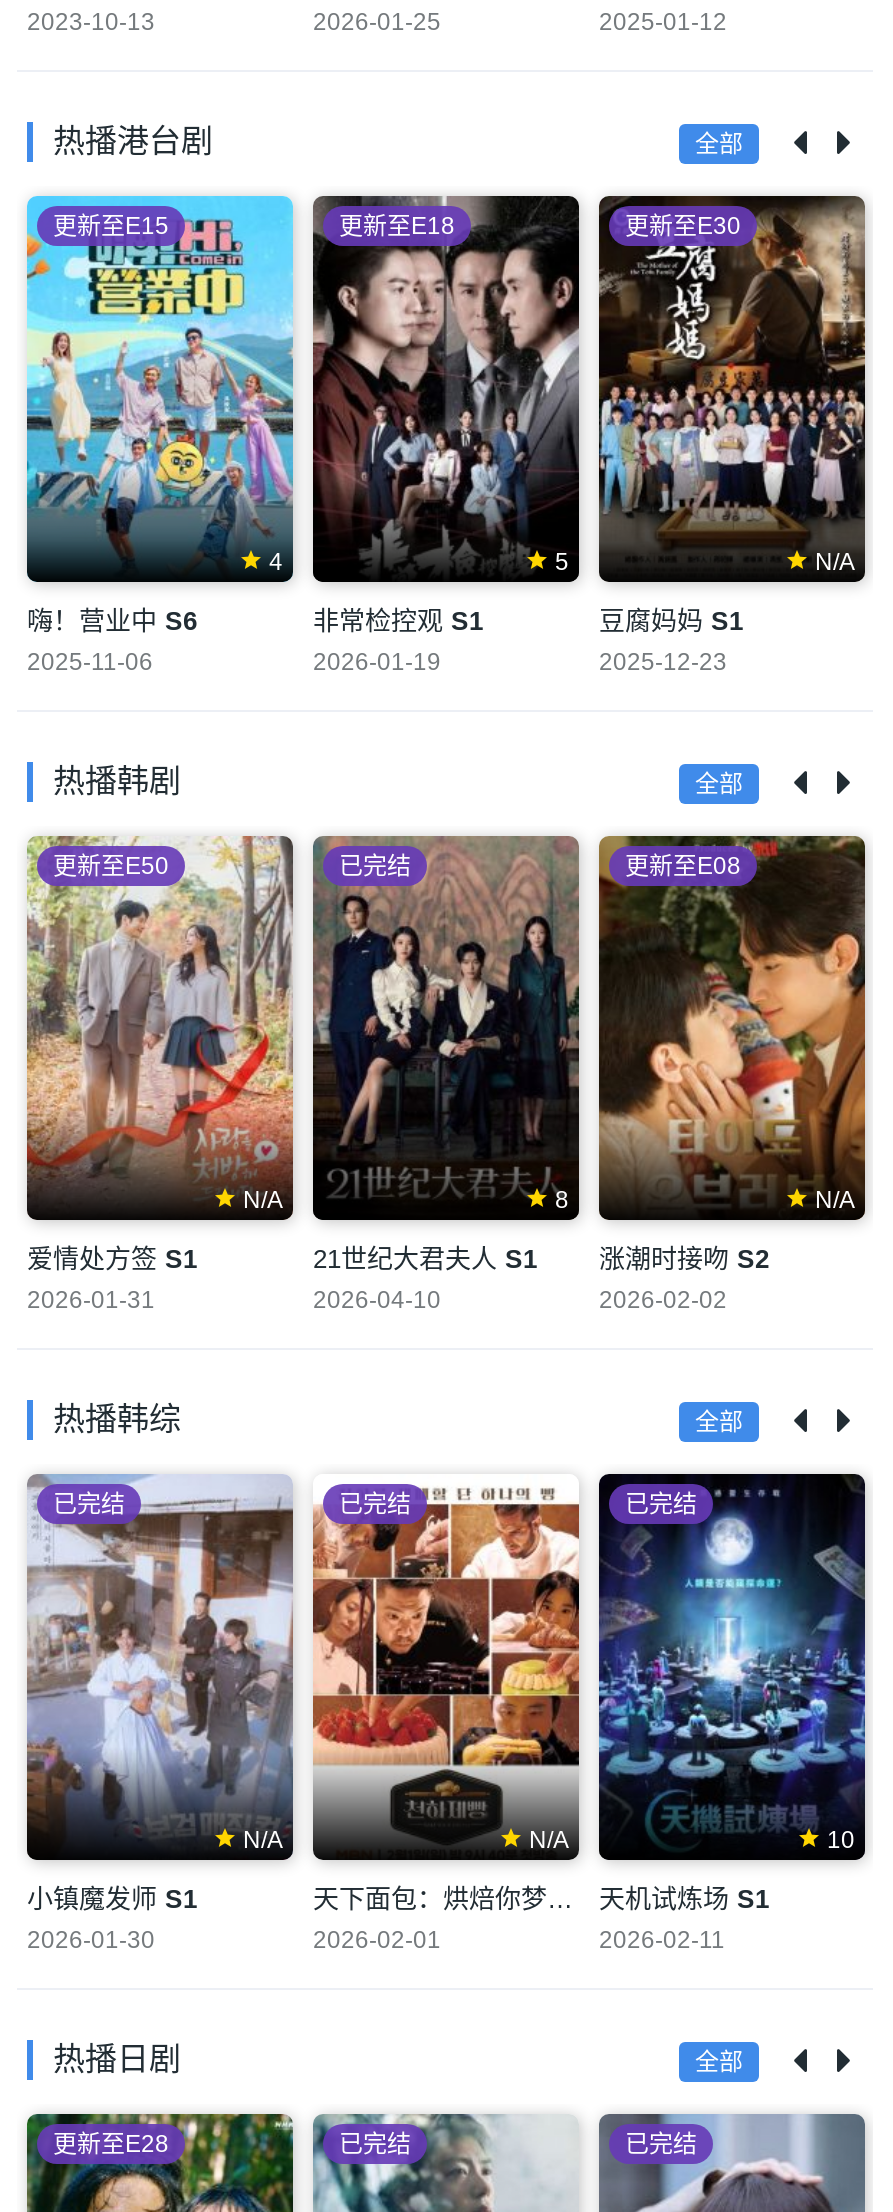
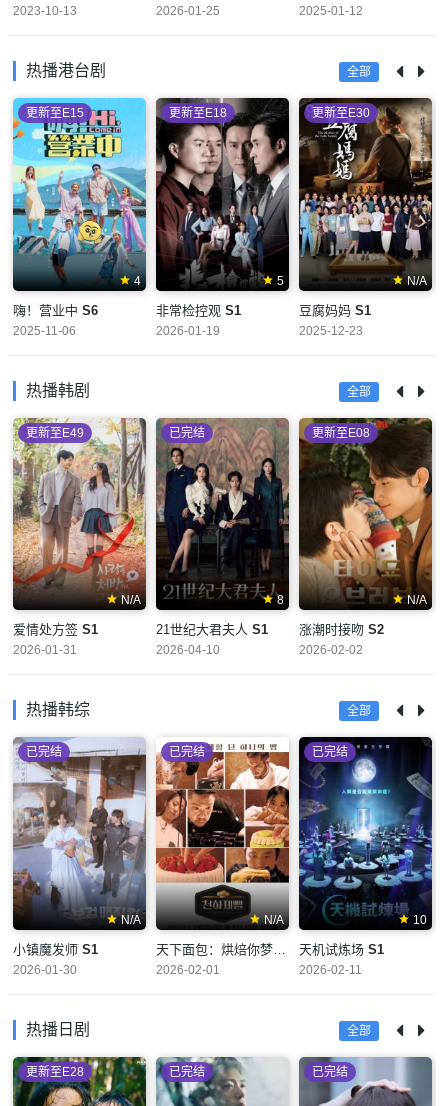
- 更新至E50
+ 更新至E49
